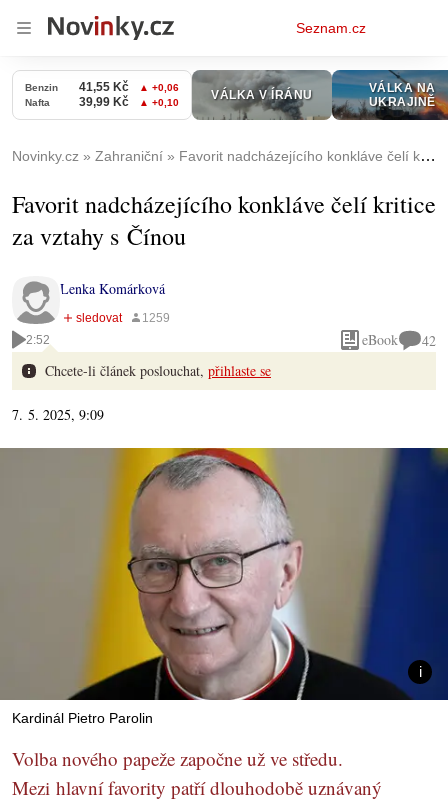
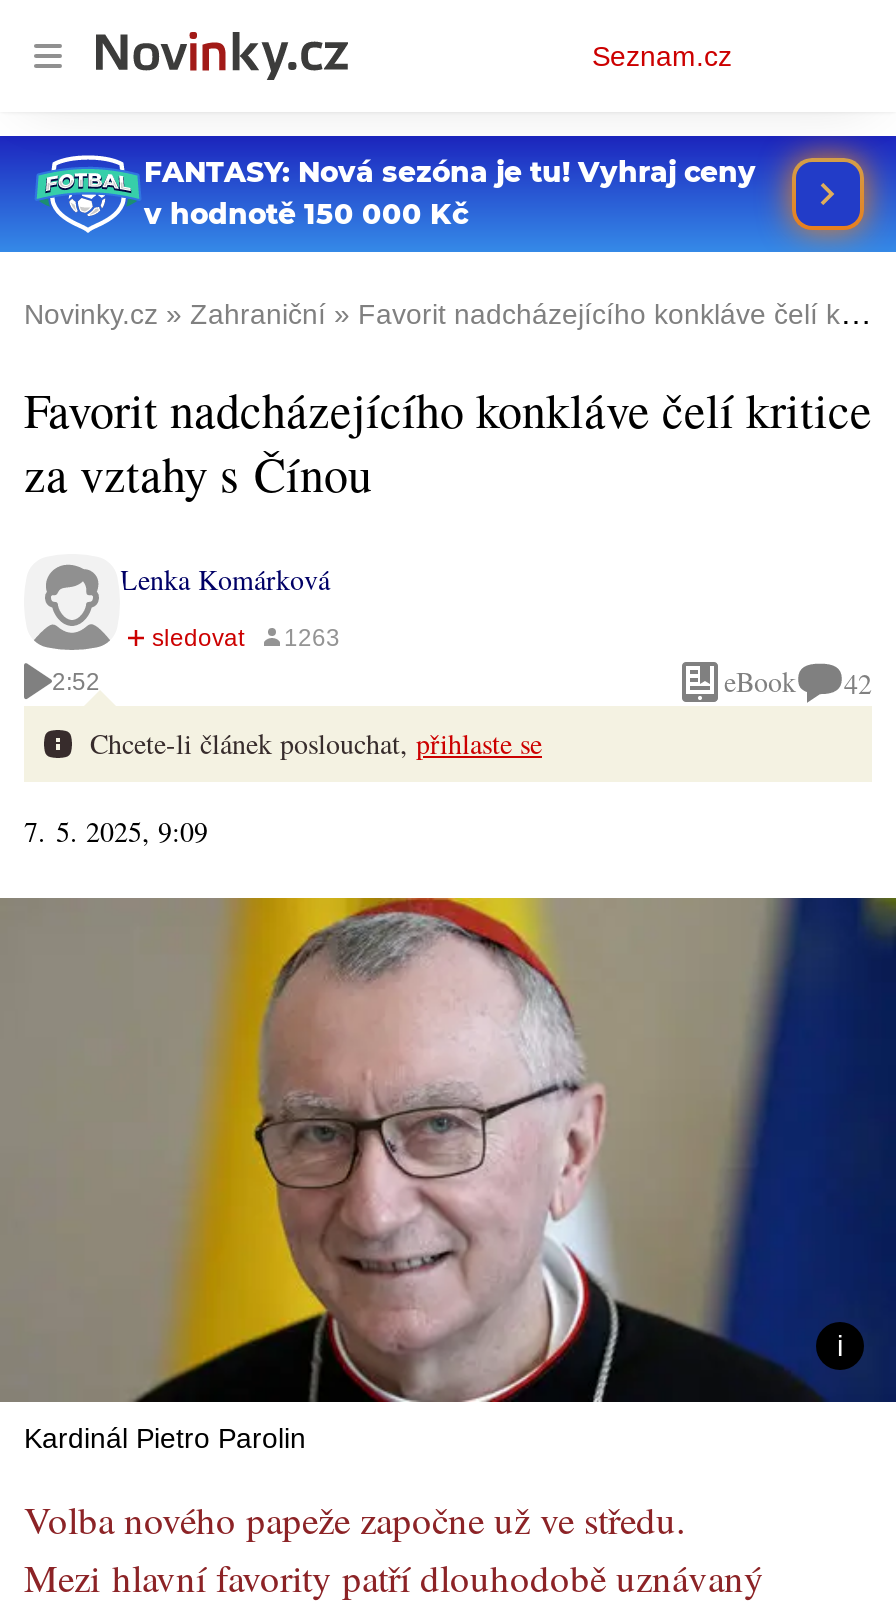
- [image]
+ [image]
